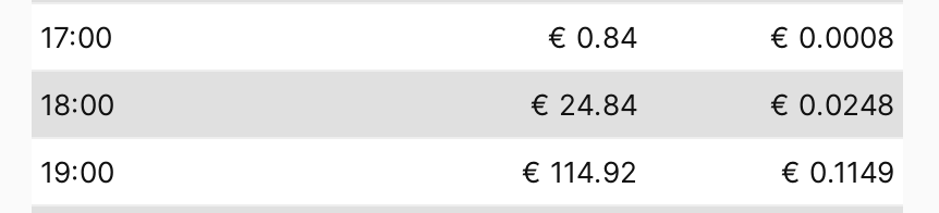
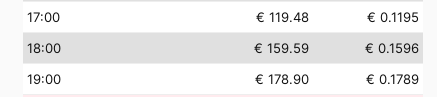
- € 0.84
+ € 119.48

- € 0.0008
+ € 0.1195

- € 24.84
+ € 159.59

- € 0.0248
+ € 0.1596

- € 114.92
- € 0.1149
+ € 178.90
+ € 0.1789
